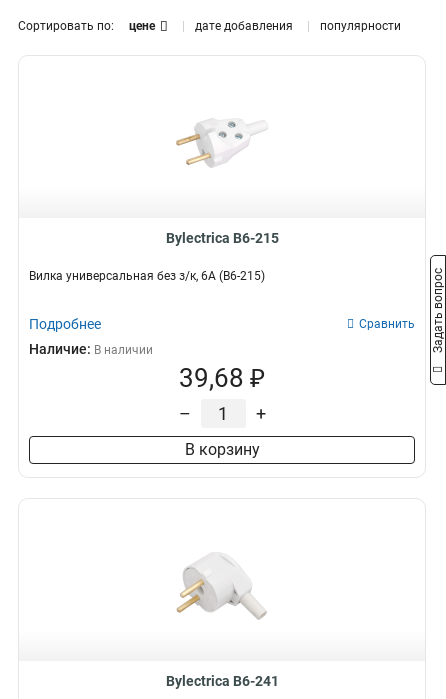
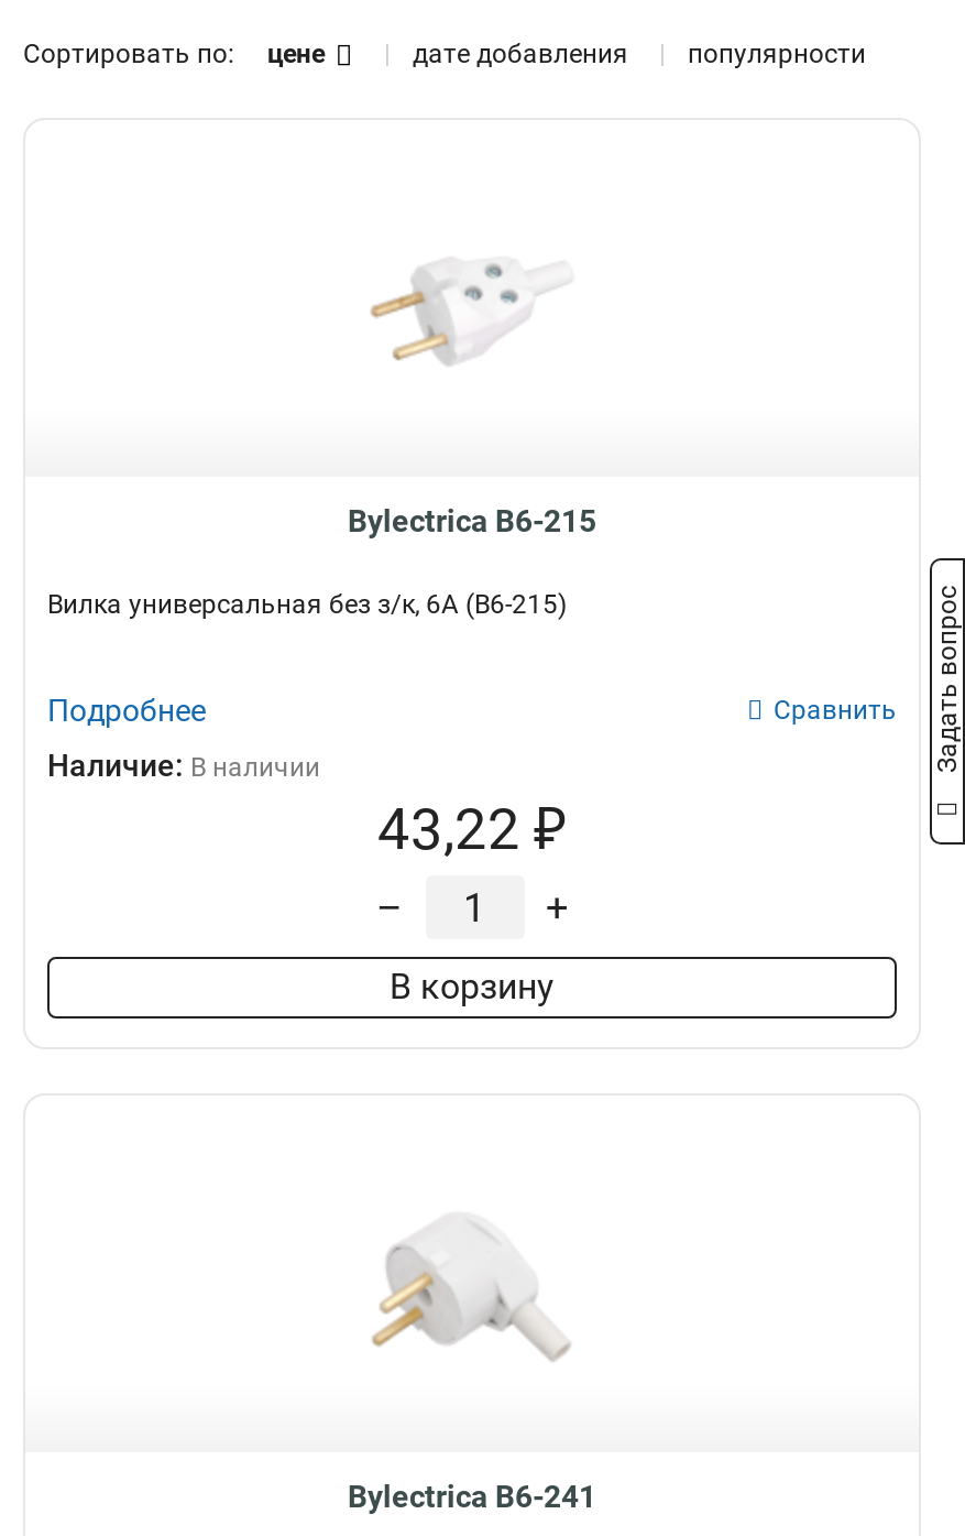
- 39,68 ₽
+ 43,22 ₽
